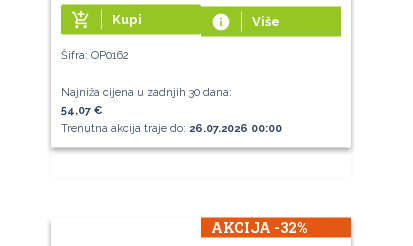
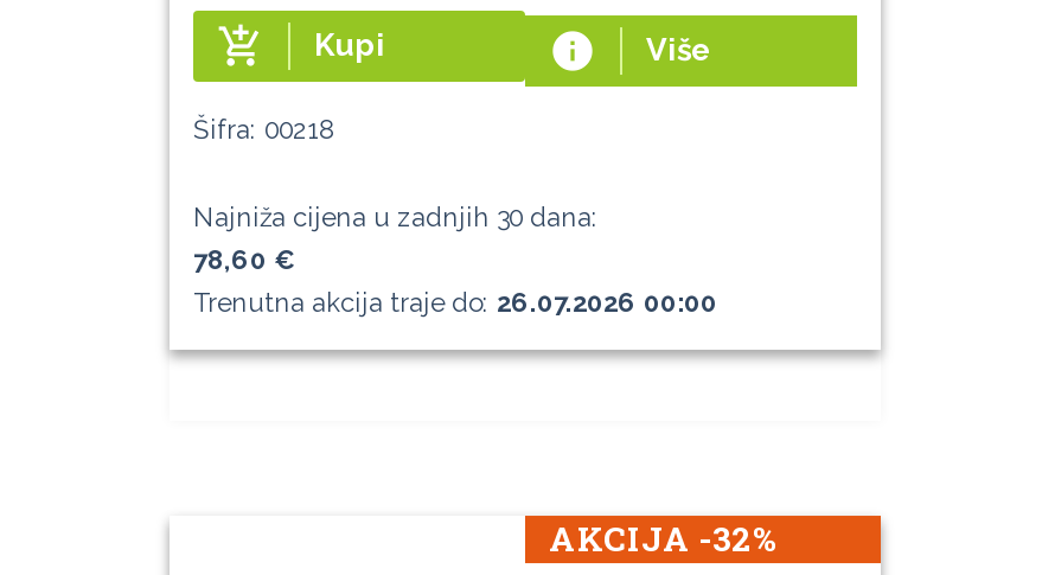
- Šifra: OP0162
+ Šifra: 00218

- 54,07 €
+ 78,60 €
